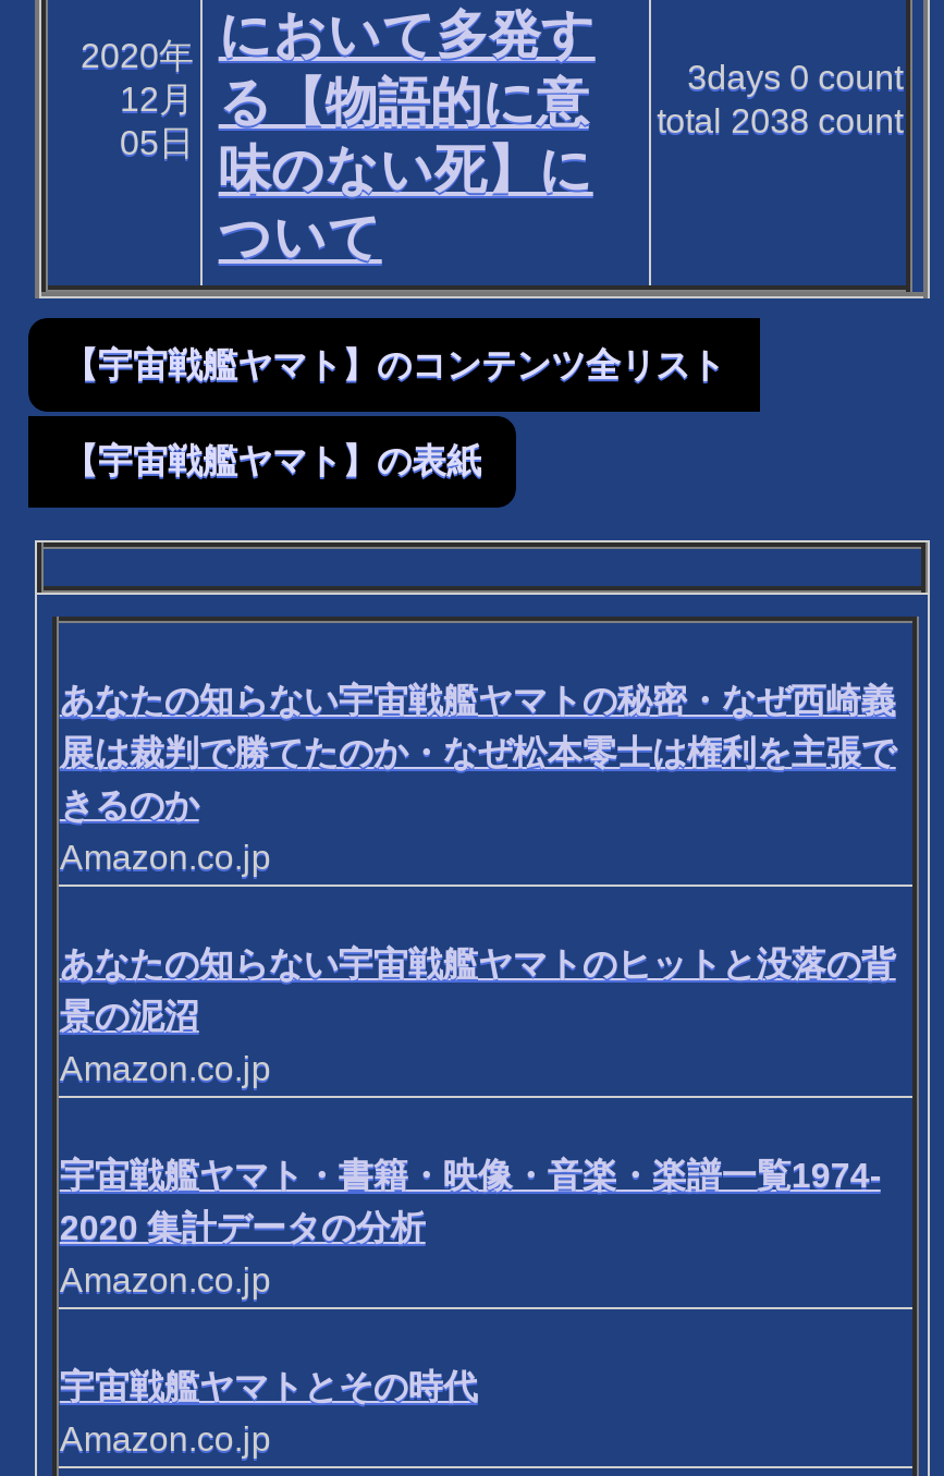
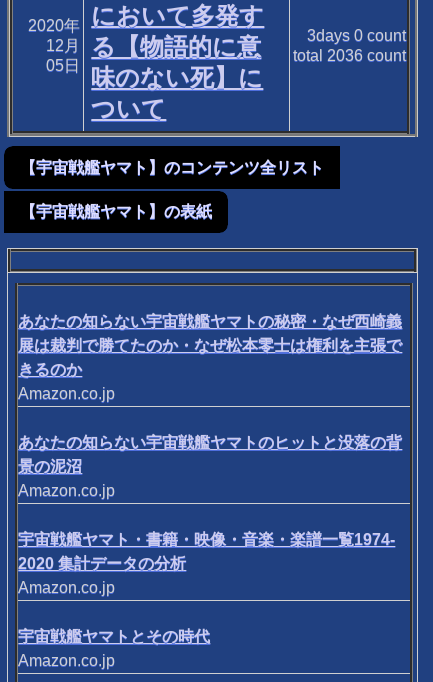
- 12月 る【物語的に意 total 2038 count
+ 12月 る【物語的に意 total 2036 count
